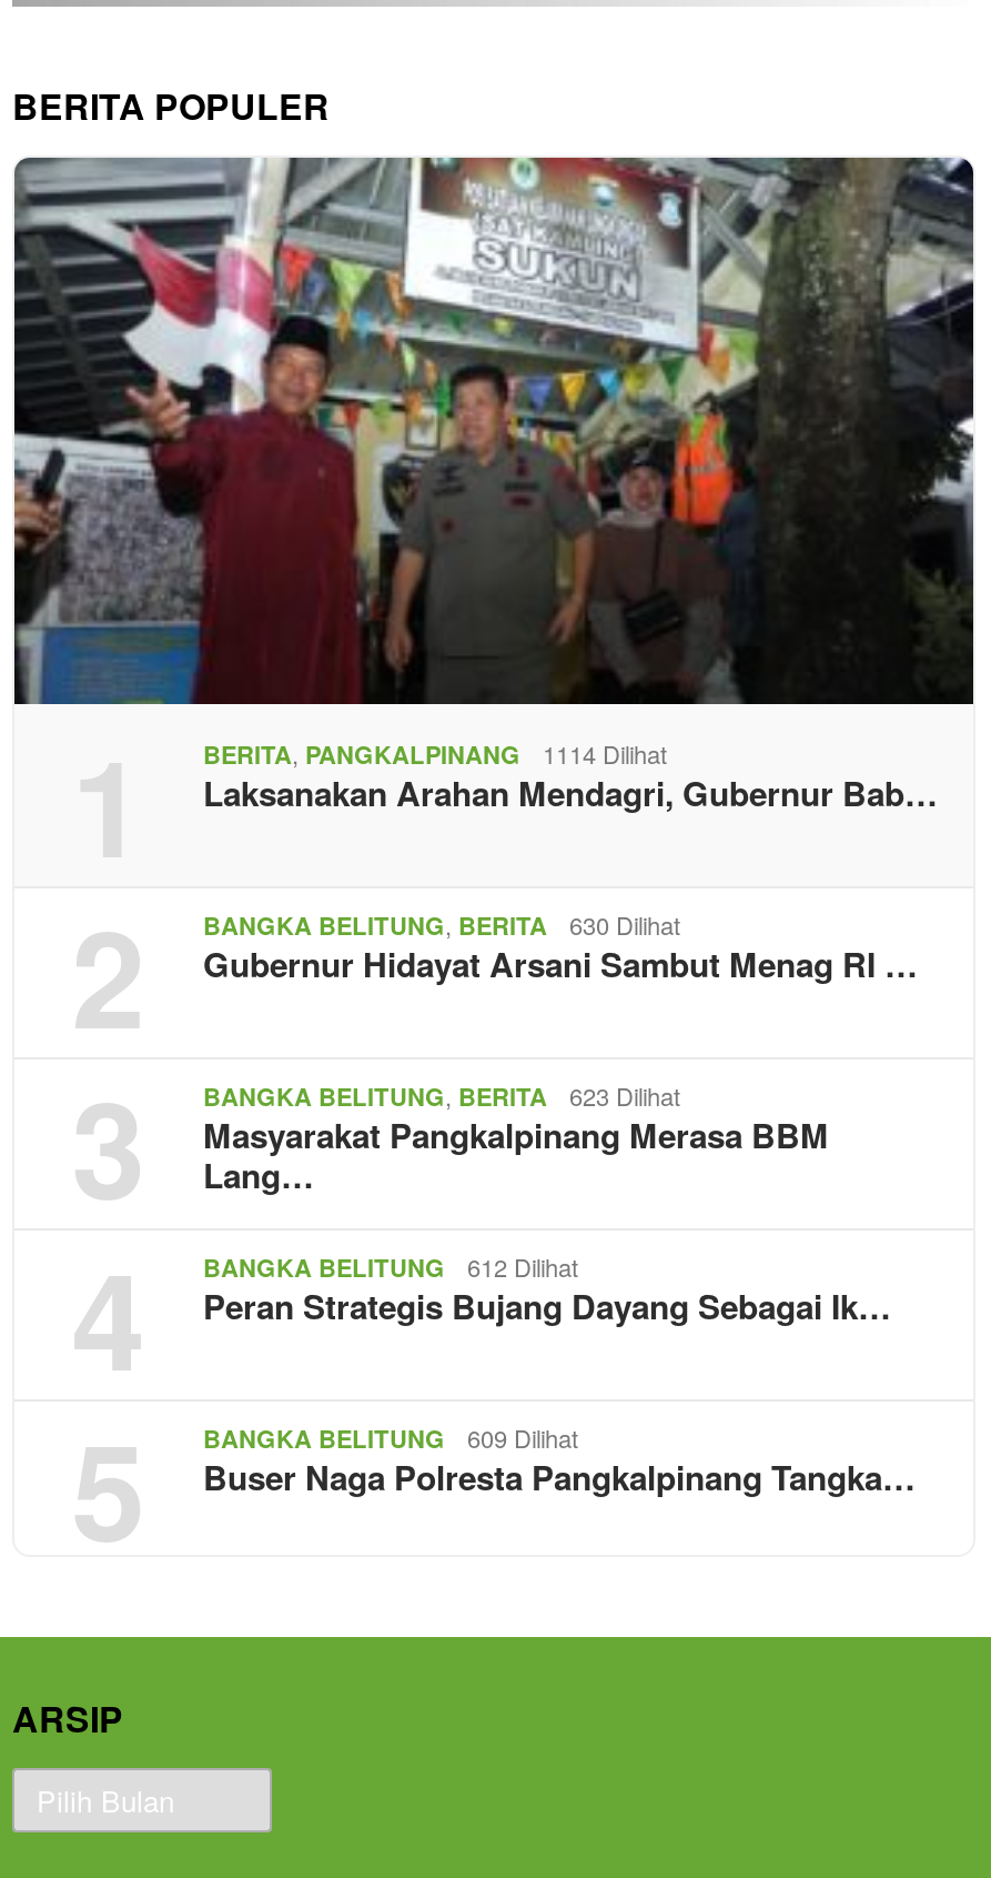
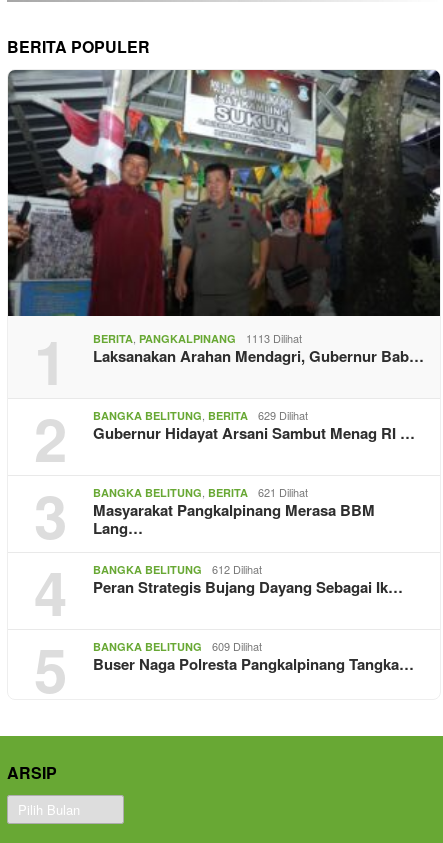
- 1114 Dilihat
+ 1113 Dilihat

- 630 Dilihat
+ 629 Dilihat

- 623 Dilihat
+ 621 Dilihat
